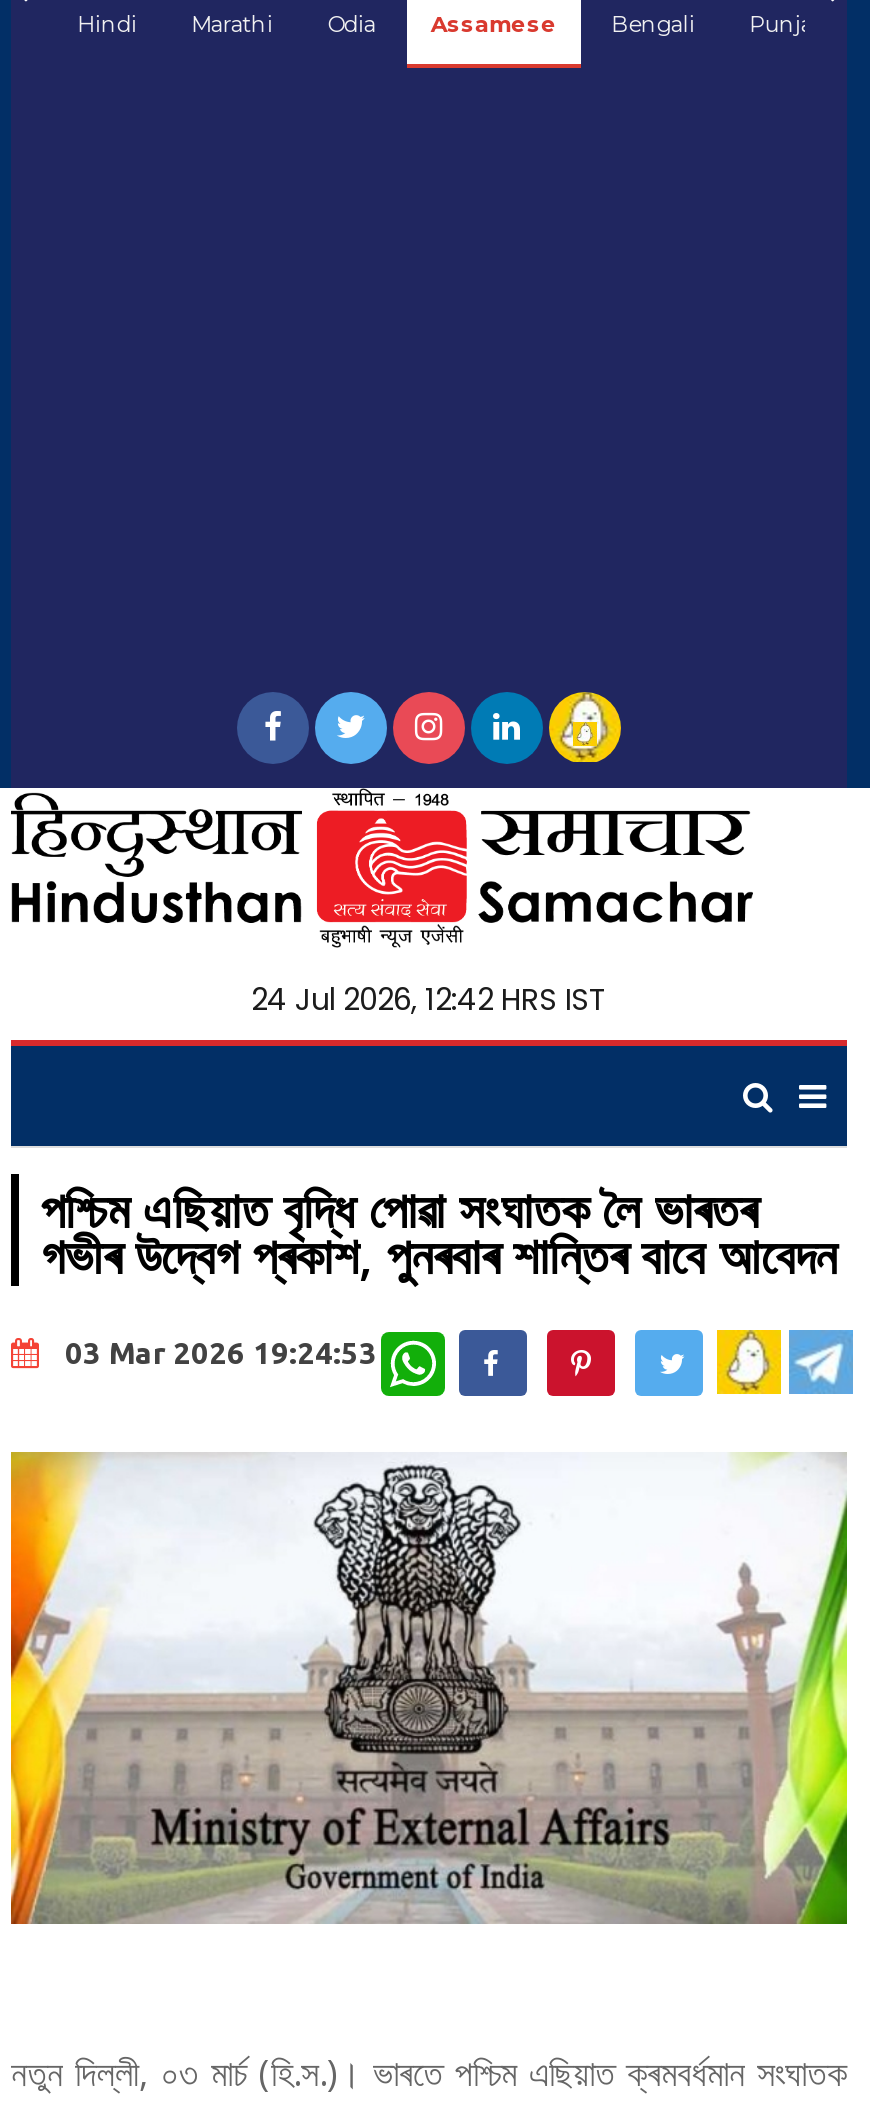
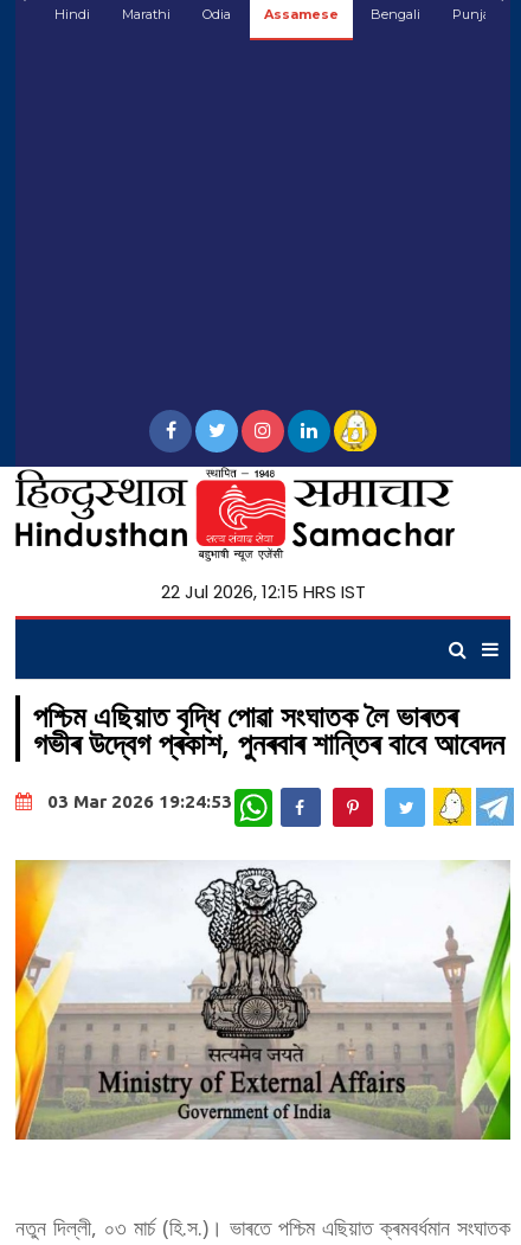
- 24 Jul 2026, 12:42 HRS IST
+ 22 Jul 2026, 12:15 HRS IST
